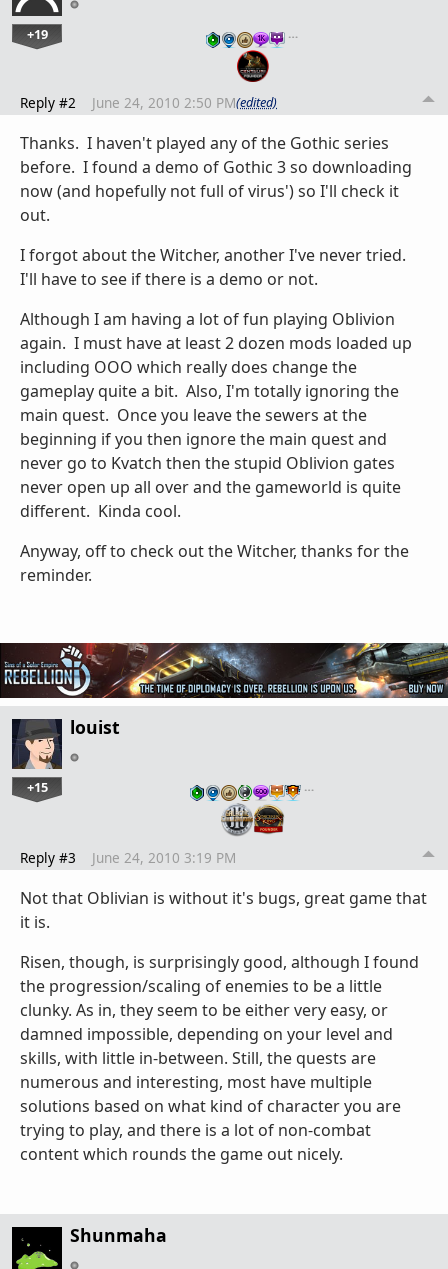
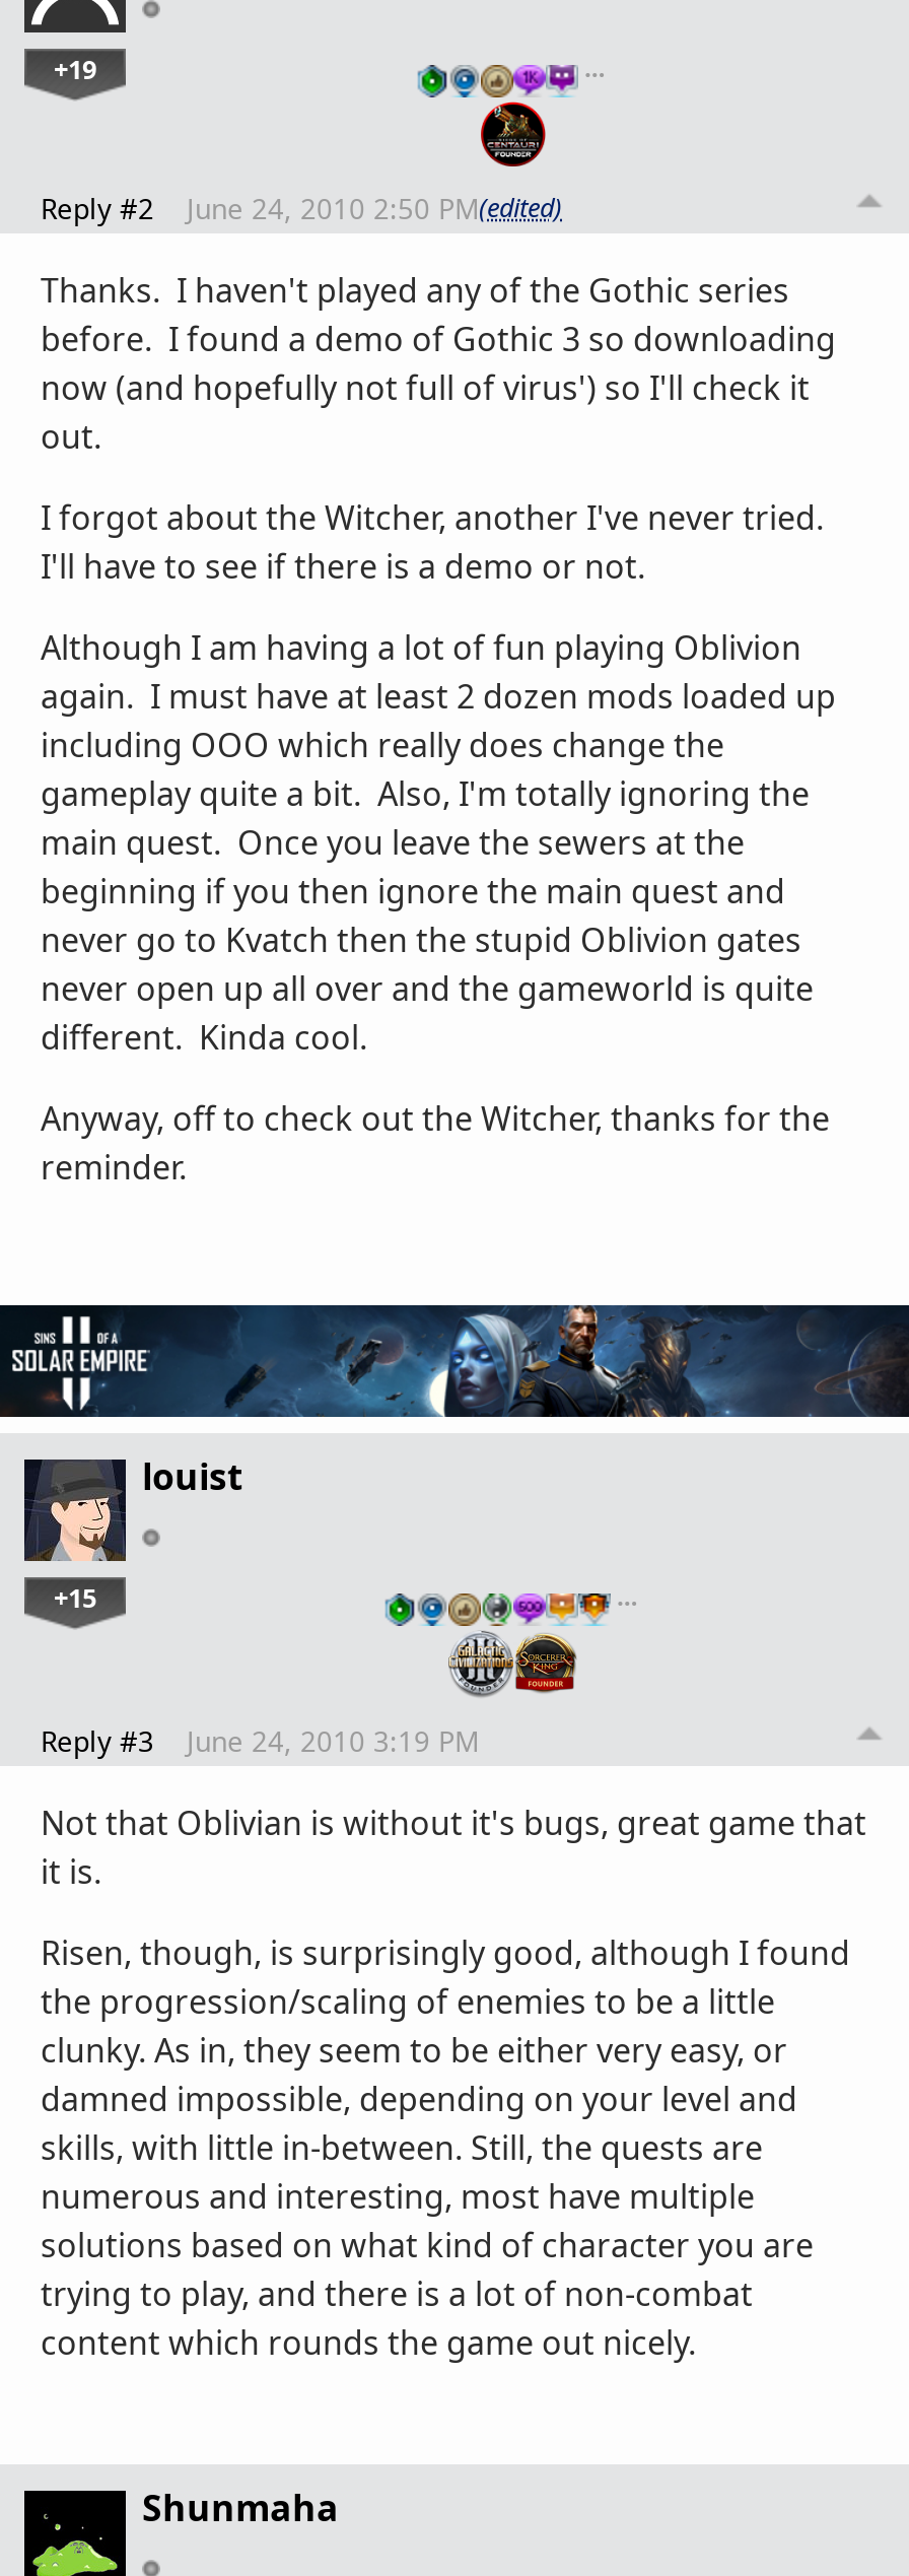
- [image]
+ [image]
